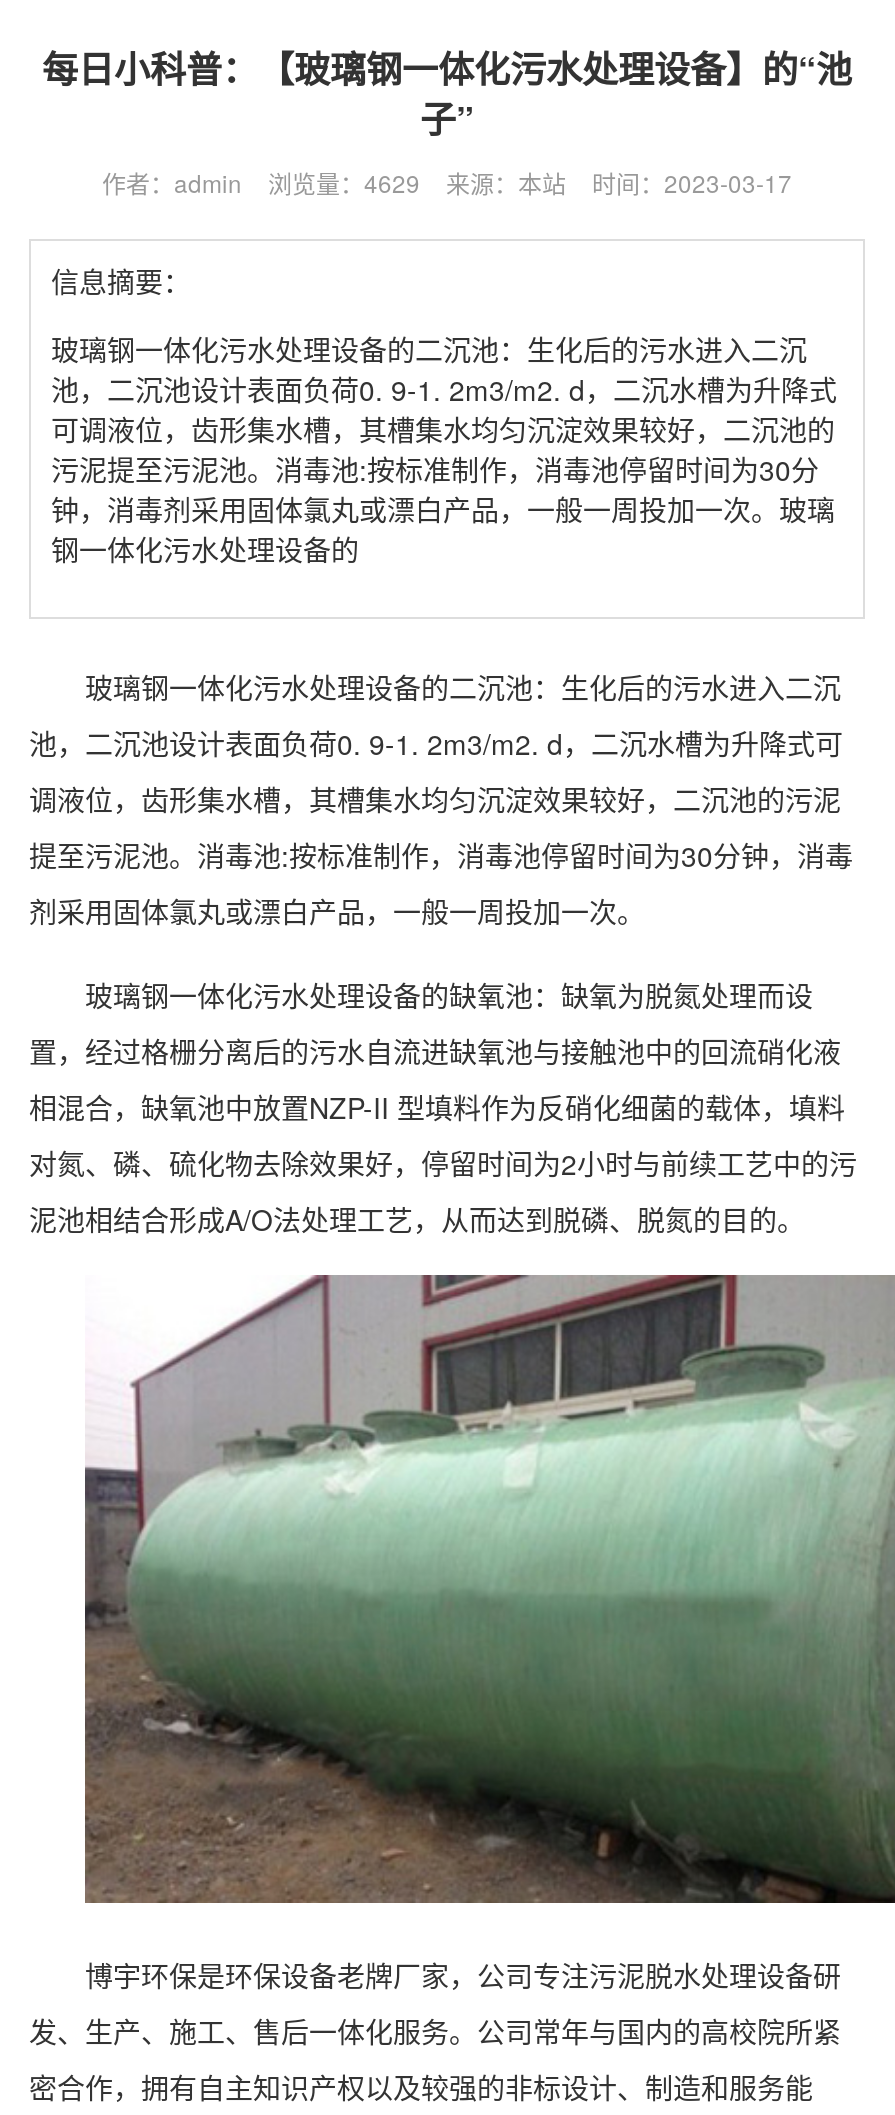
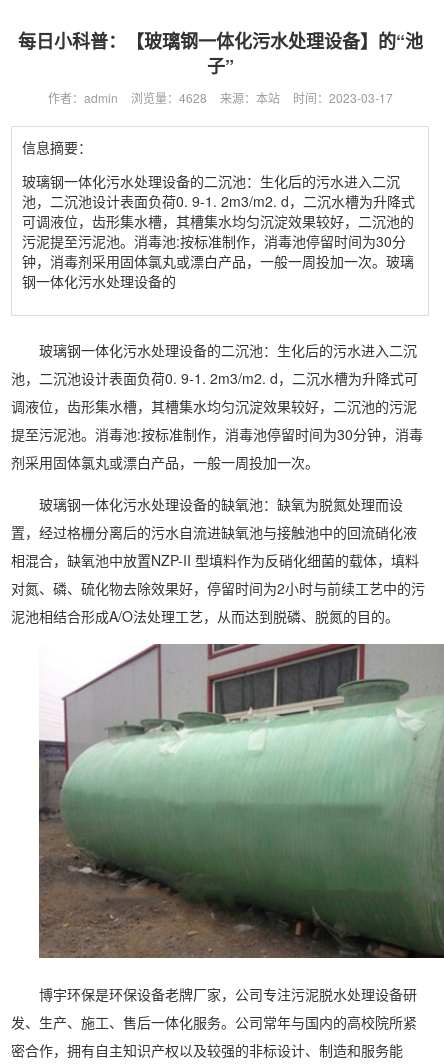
- 作者：admin 浏览量：4629 来源：本站 时间：2023-03-17
+ 作者：admin 浏览量：4628 来源：本站 时间：2023-03-17
